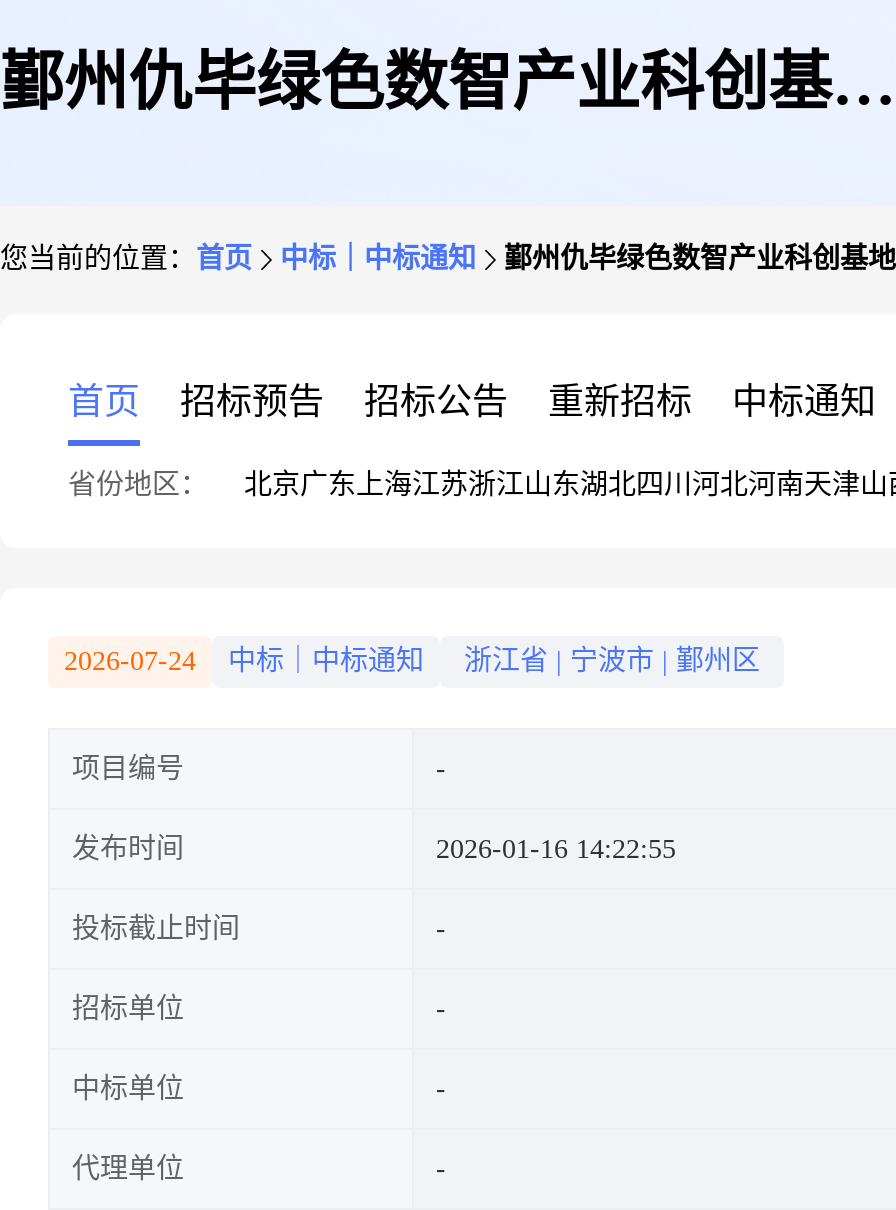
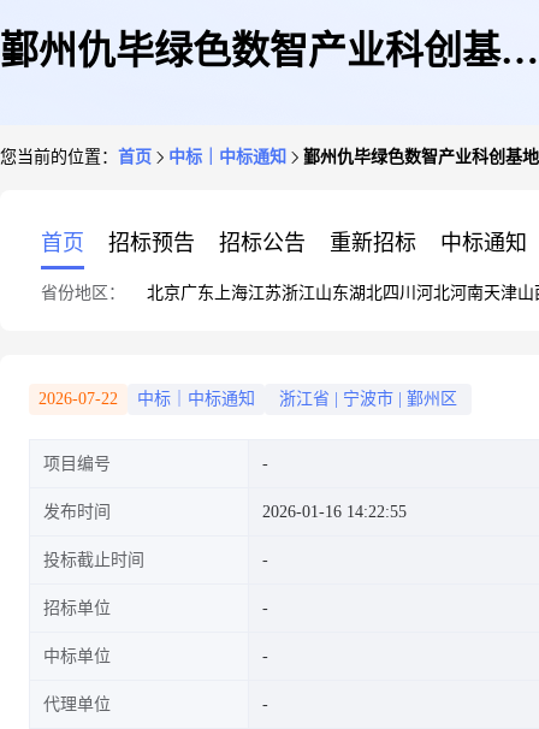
- 2026-07-24
+ 2026-07-22
